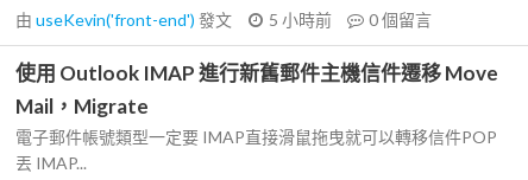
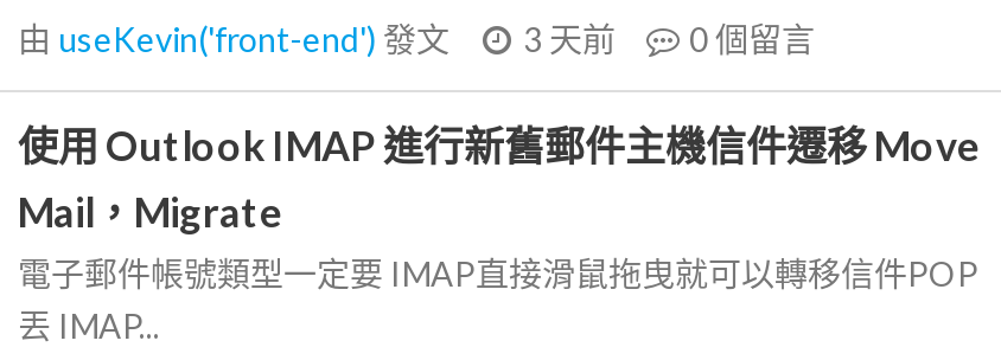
- 由useKevin('front-end')發文 5 小時前 0個留言
+ 由useKevin('front-end')發文 3 天前 0個留言
